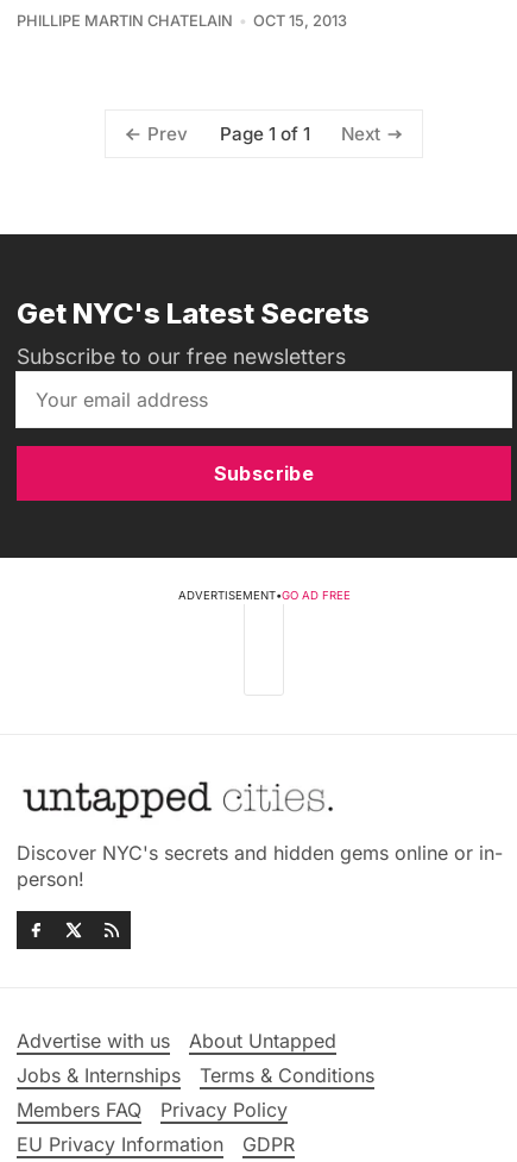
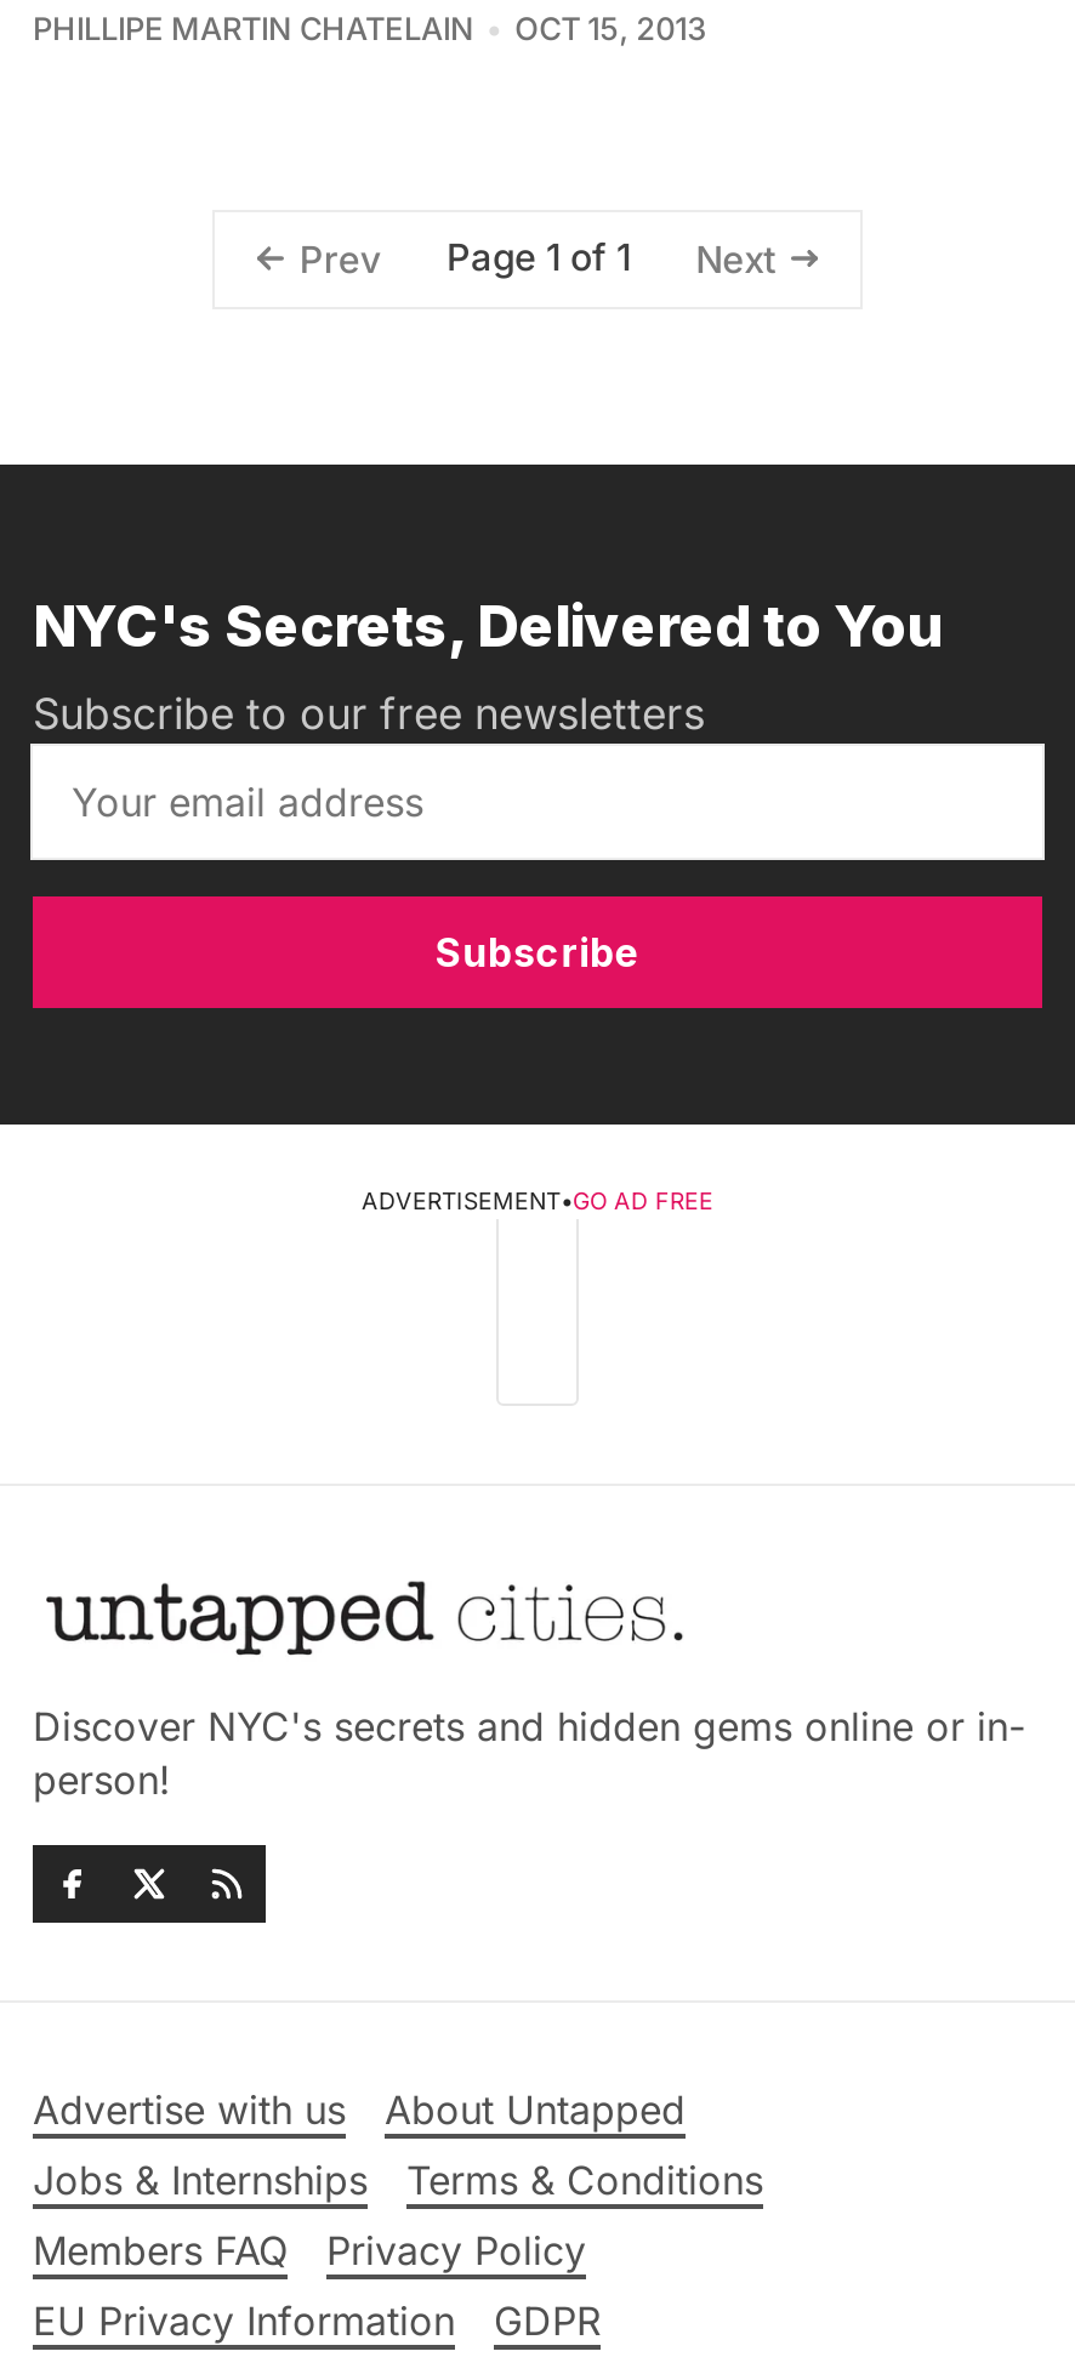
- Get NYC's Latest Secrets
+ NYC's Secrets, Delivered to You
